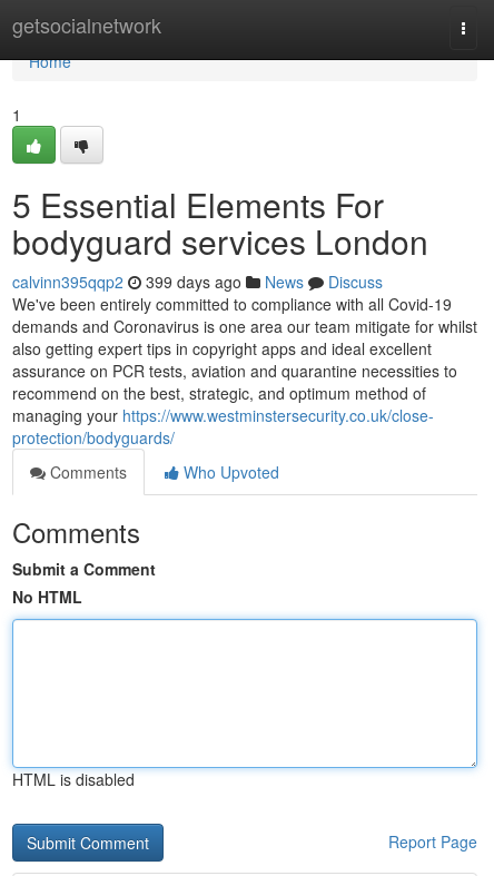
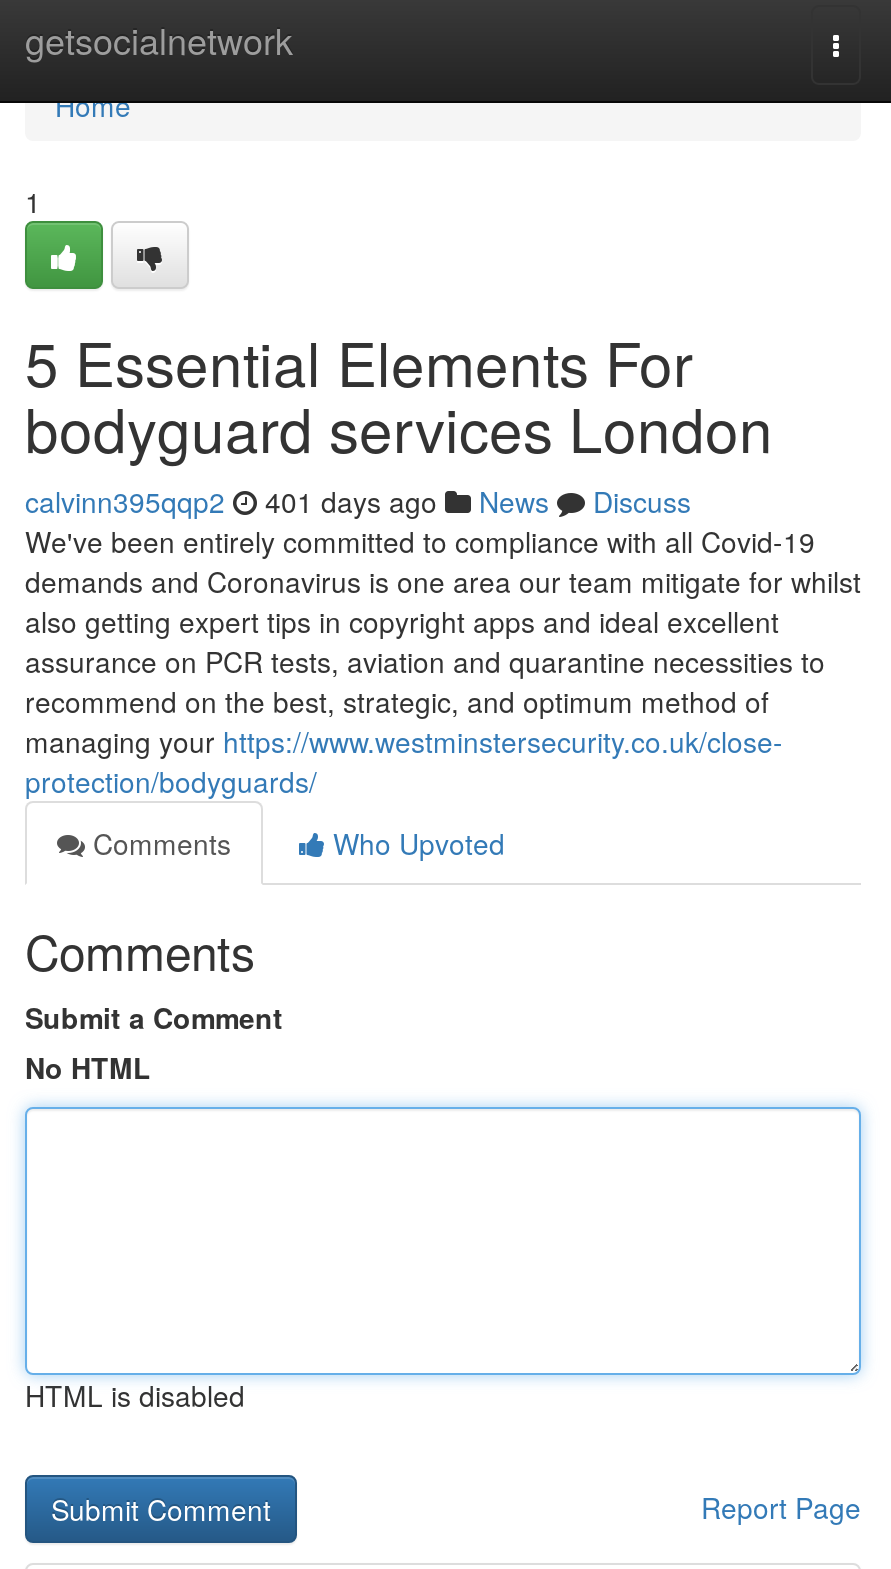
- calvinn395qqp2 399 days ago News Discuss
+ calvinn395qqp2 401 days ago News Discuss
